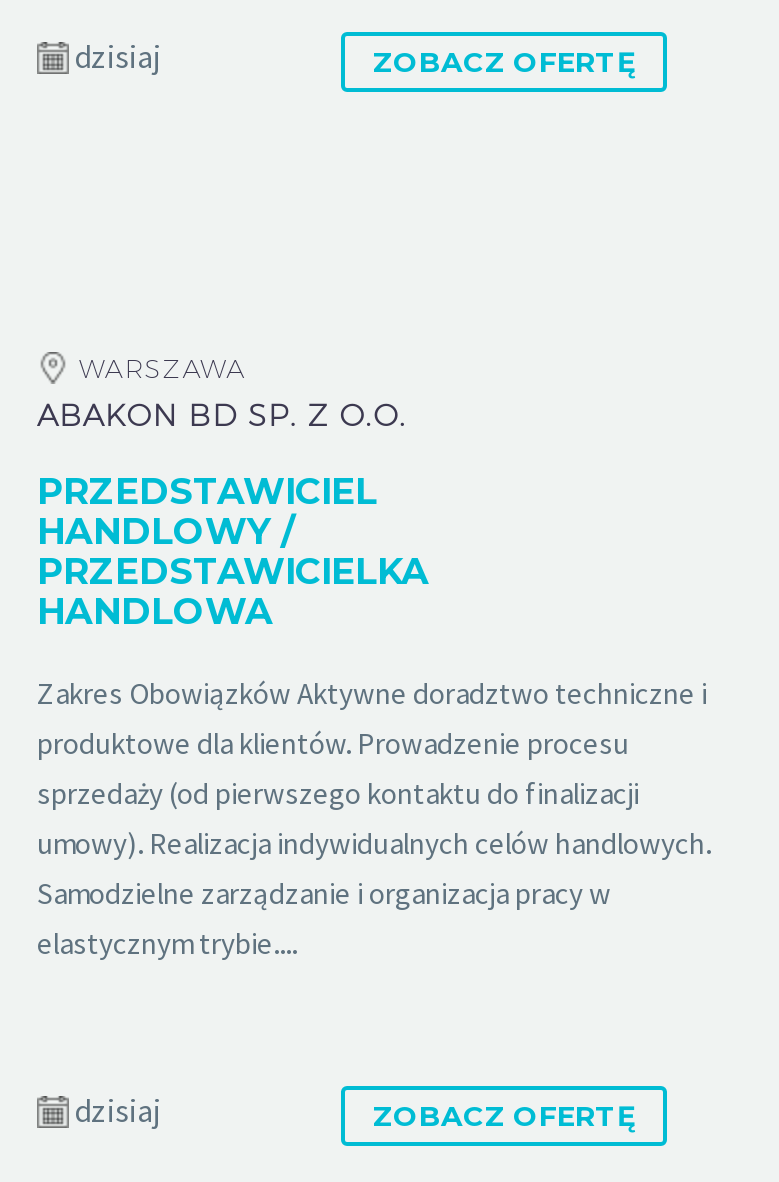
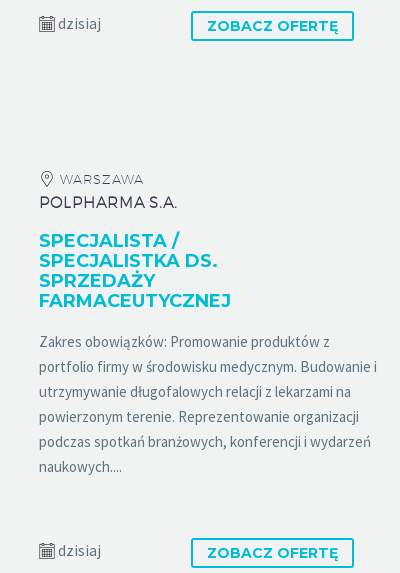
- ABAKON BD SP. Z O.O.
+ POLPHARMA S.A.

- PRZEDSTAWICIEL
- HANDLOWY /
- PRZEDSTAWICIELKA
- HANDLOWA
+ SPECJALISTA /
+ SPECJALISTKA DS.
+ SPRZEDAŻY
+ FARMACEUTYCZNEJ

- Zakres Obowiązków Aktywne doradztwo techniczne i
- produktowe dla klientów. Prowadzenie procesu
- sprzedaży (od pierwszego kontaktu do finalizacji
- umowy). Realizacja indywidualnych celów handlowych.
- Samodzielne zarządzanie i organizacja pracy w
- elastycznym trybie....
+ Zakres obowiązków: Promowanie produktów z
+ portfolio firmy w środowisku medycznym. Budowanie i
+ utrzymywanie długofalowych relacji z lekarzami na
+ powierzonym terenie. Reprezentowanie organizacji
+ podczas spotkań branżowych, konferencji i wydarzeń
+ naukowych....
